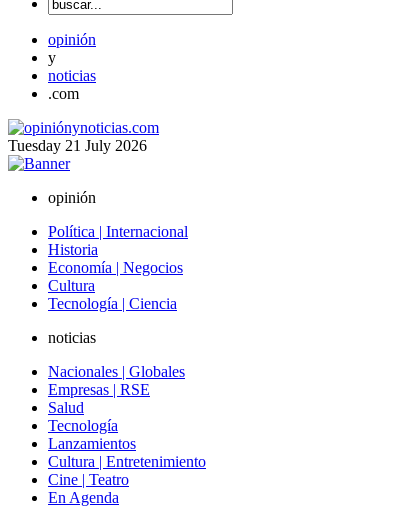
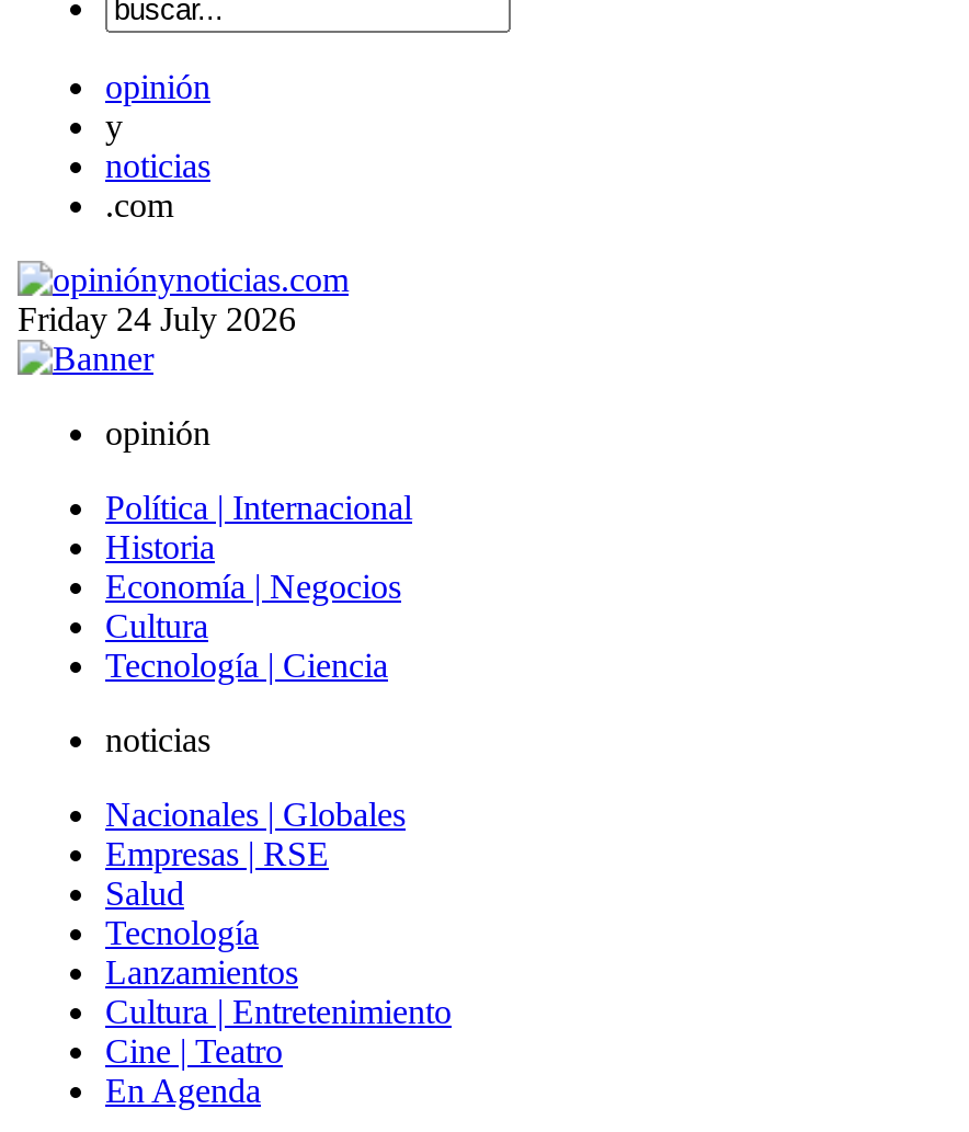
- Tuesday 21 July 2026
+ Friday 24 July 2026
